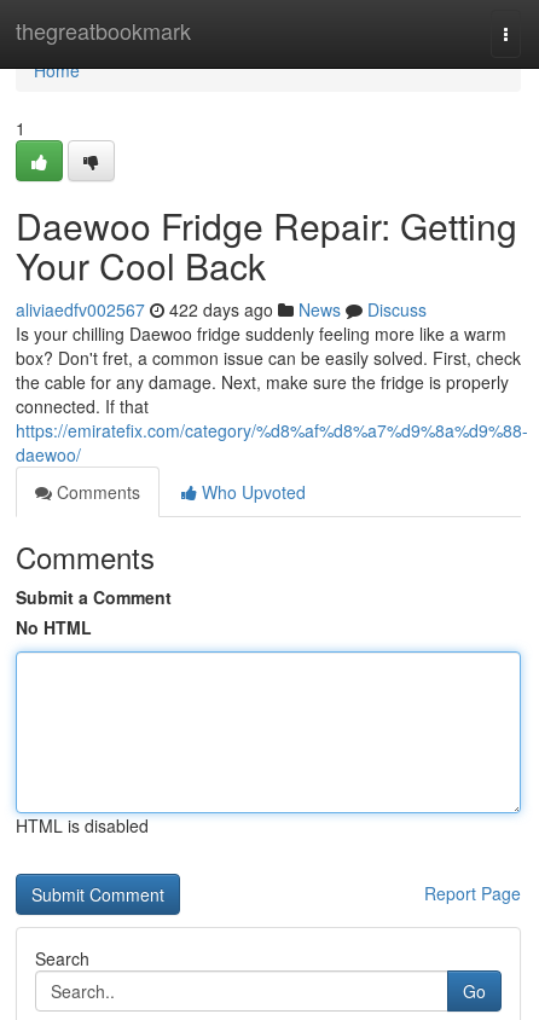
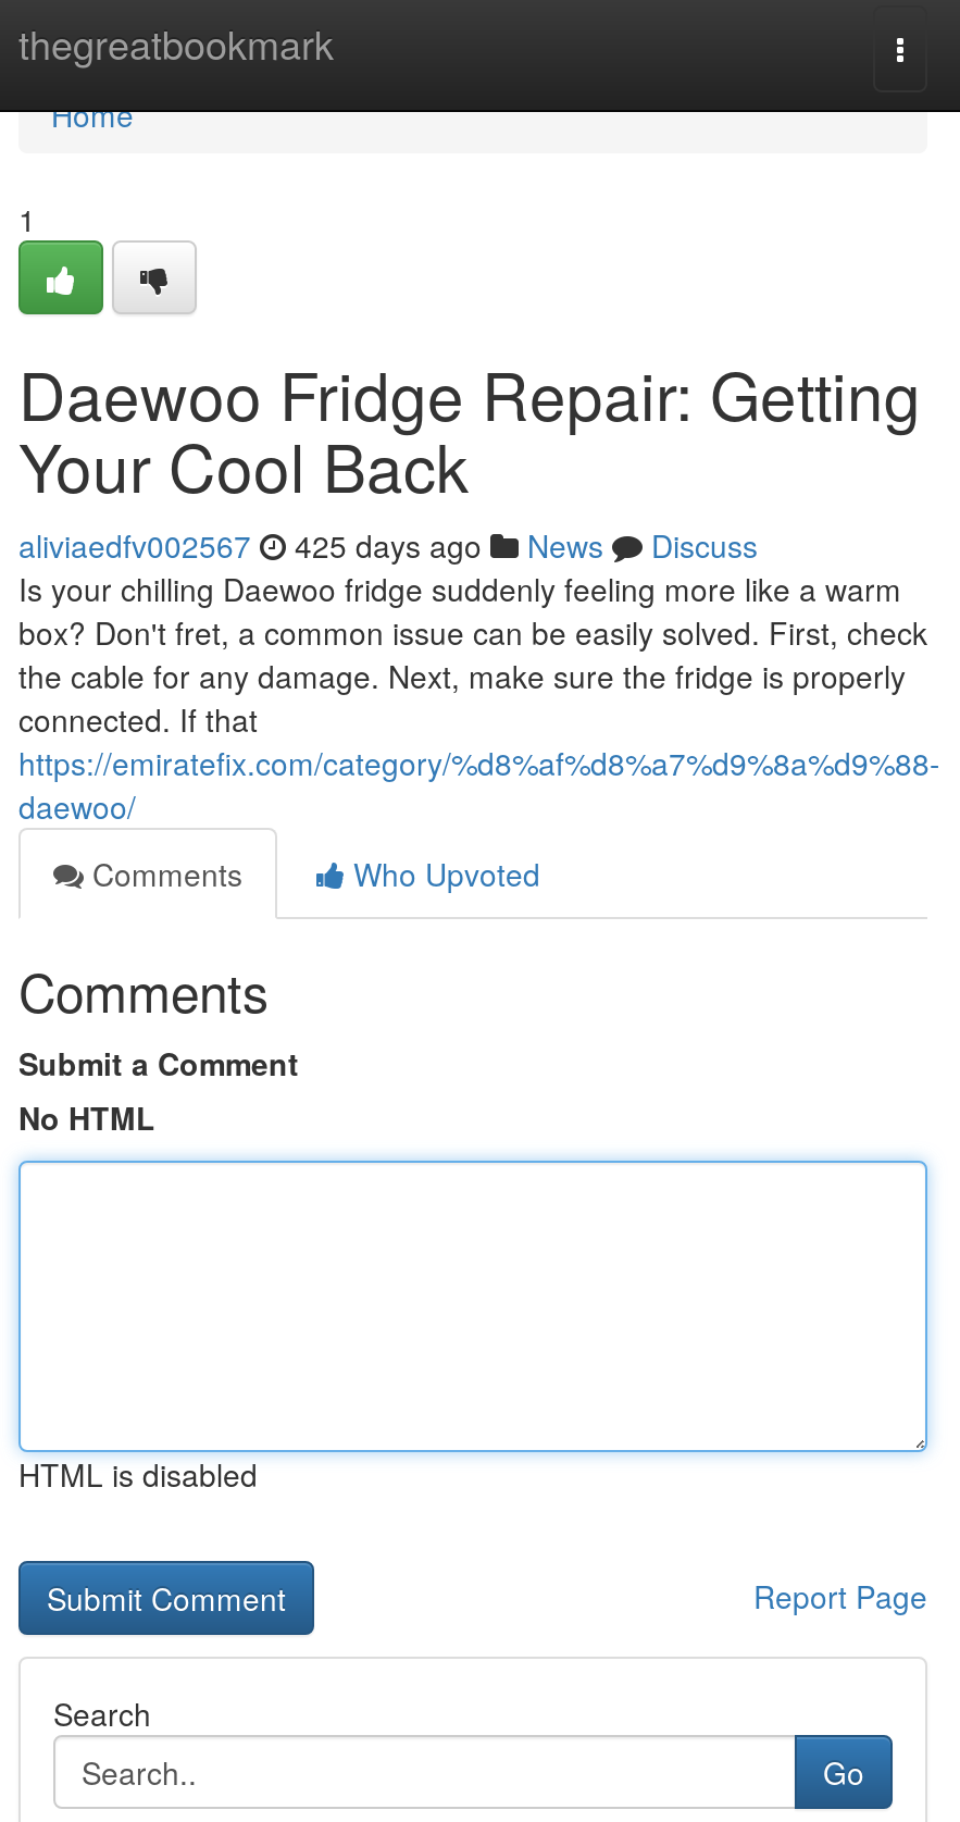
- aliviaedfv002567 422 days ago News Discuss
+ aliviaedfv002567 425 days ago News Discuss
